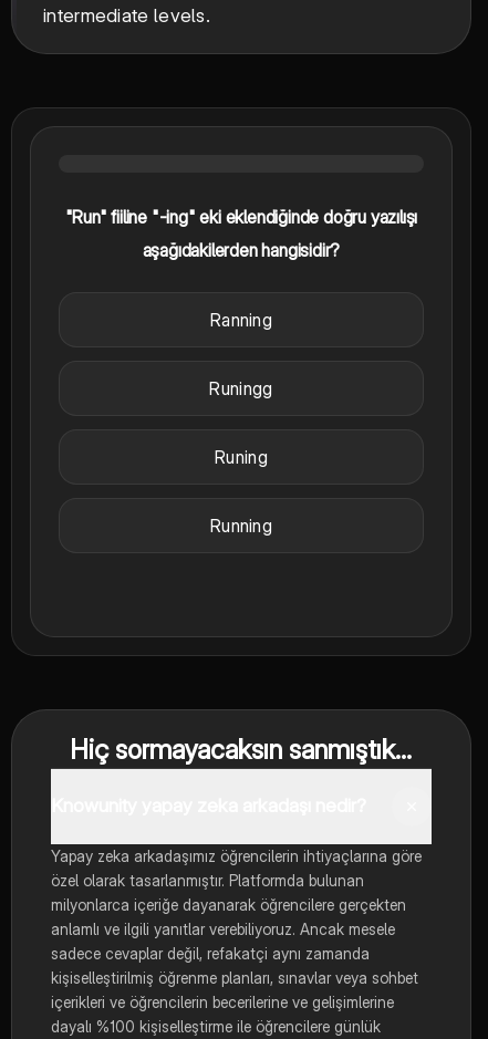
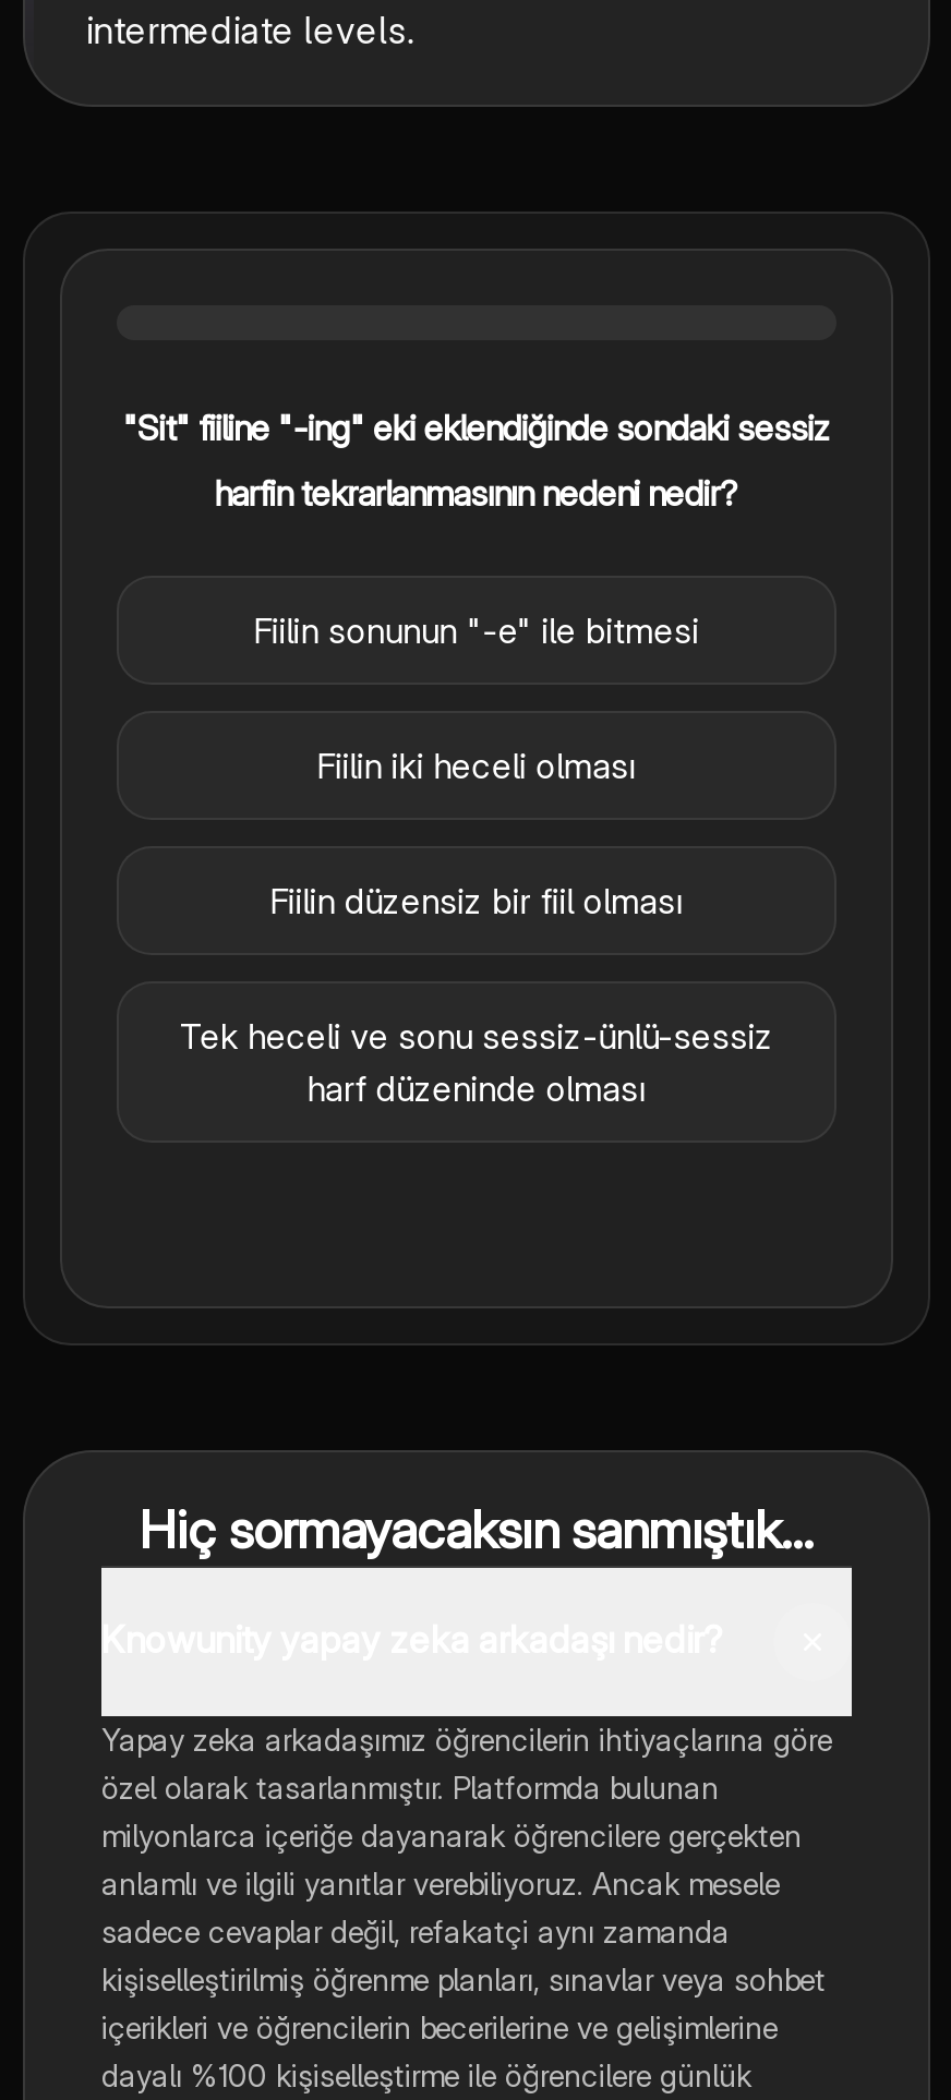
- "Run" fiiline "-ing" eki eklendiğinde doğru yazılışı
+ "Sit" fiiline "-ing" eki eklendiğinde sondaki sessiz

- aşağıdakilerden hangisidir?
+ harfin tekrarlanmasının nedeni nedir?

- Ranning
+ Fiilin sonunun "-e" ile bitmesi

- Runingg
+ Fiilin iki heceli olması

- Runing
+ Fiilin düzensiz bir fiil olması

- Running
+ Tek heceli ve sonu sessiz-ünlü-sessiz
+ harf düzeninde olması
